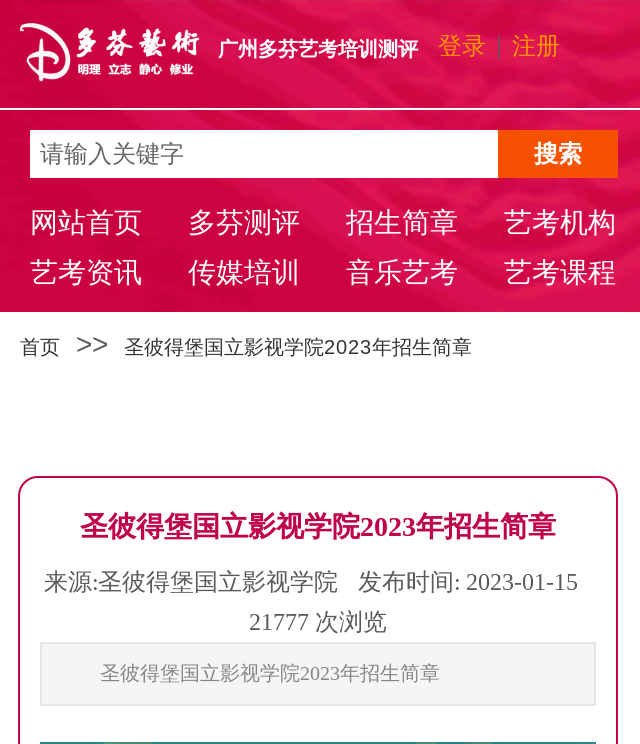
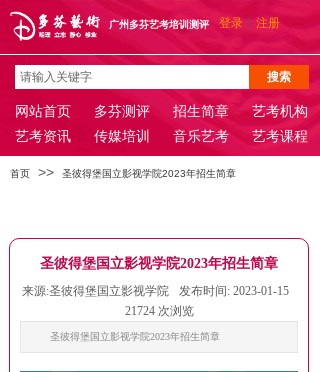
- 21777次浏览
+ 21724次浏览
